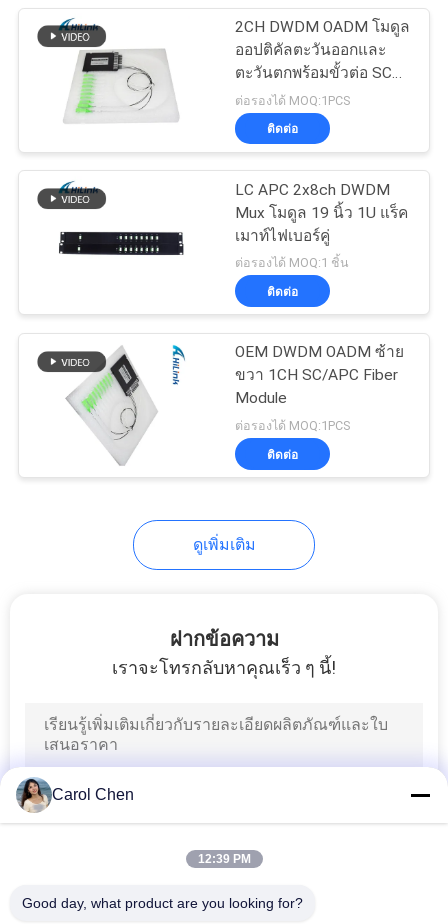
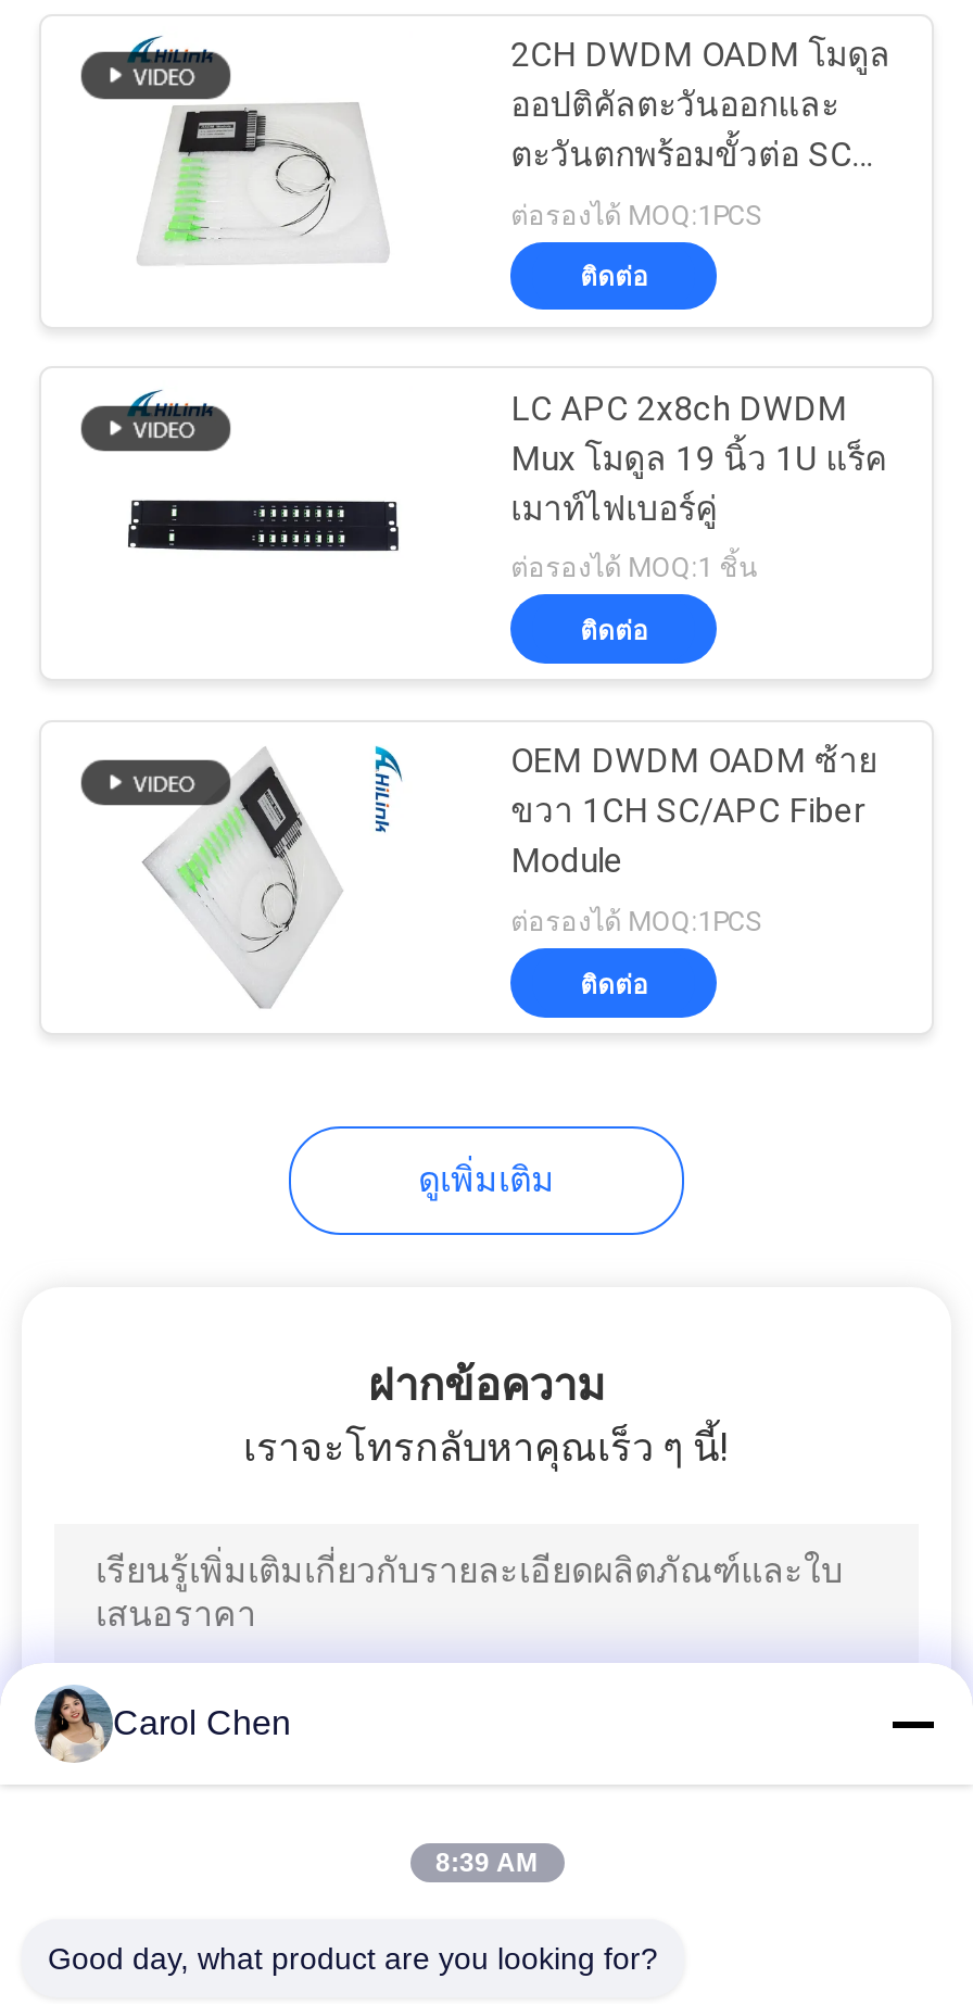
- 12:39 PM
+ 8:39 AM
